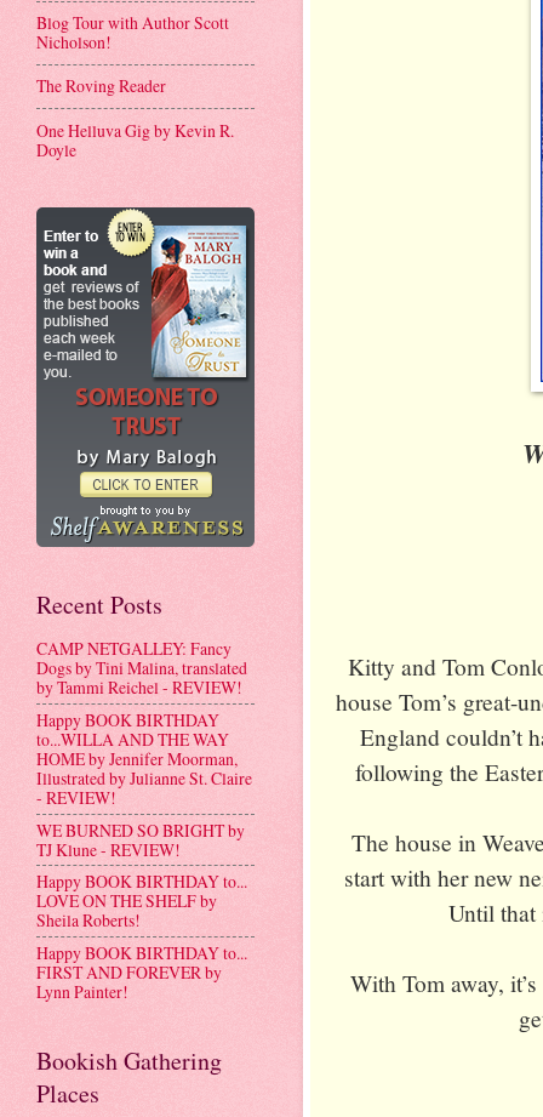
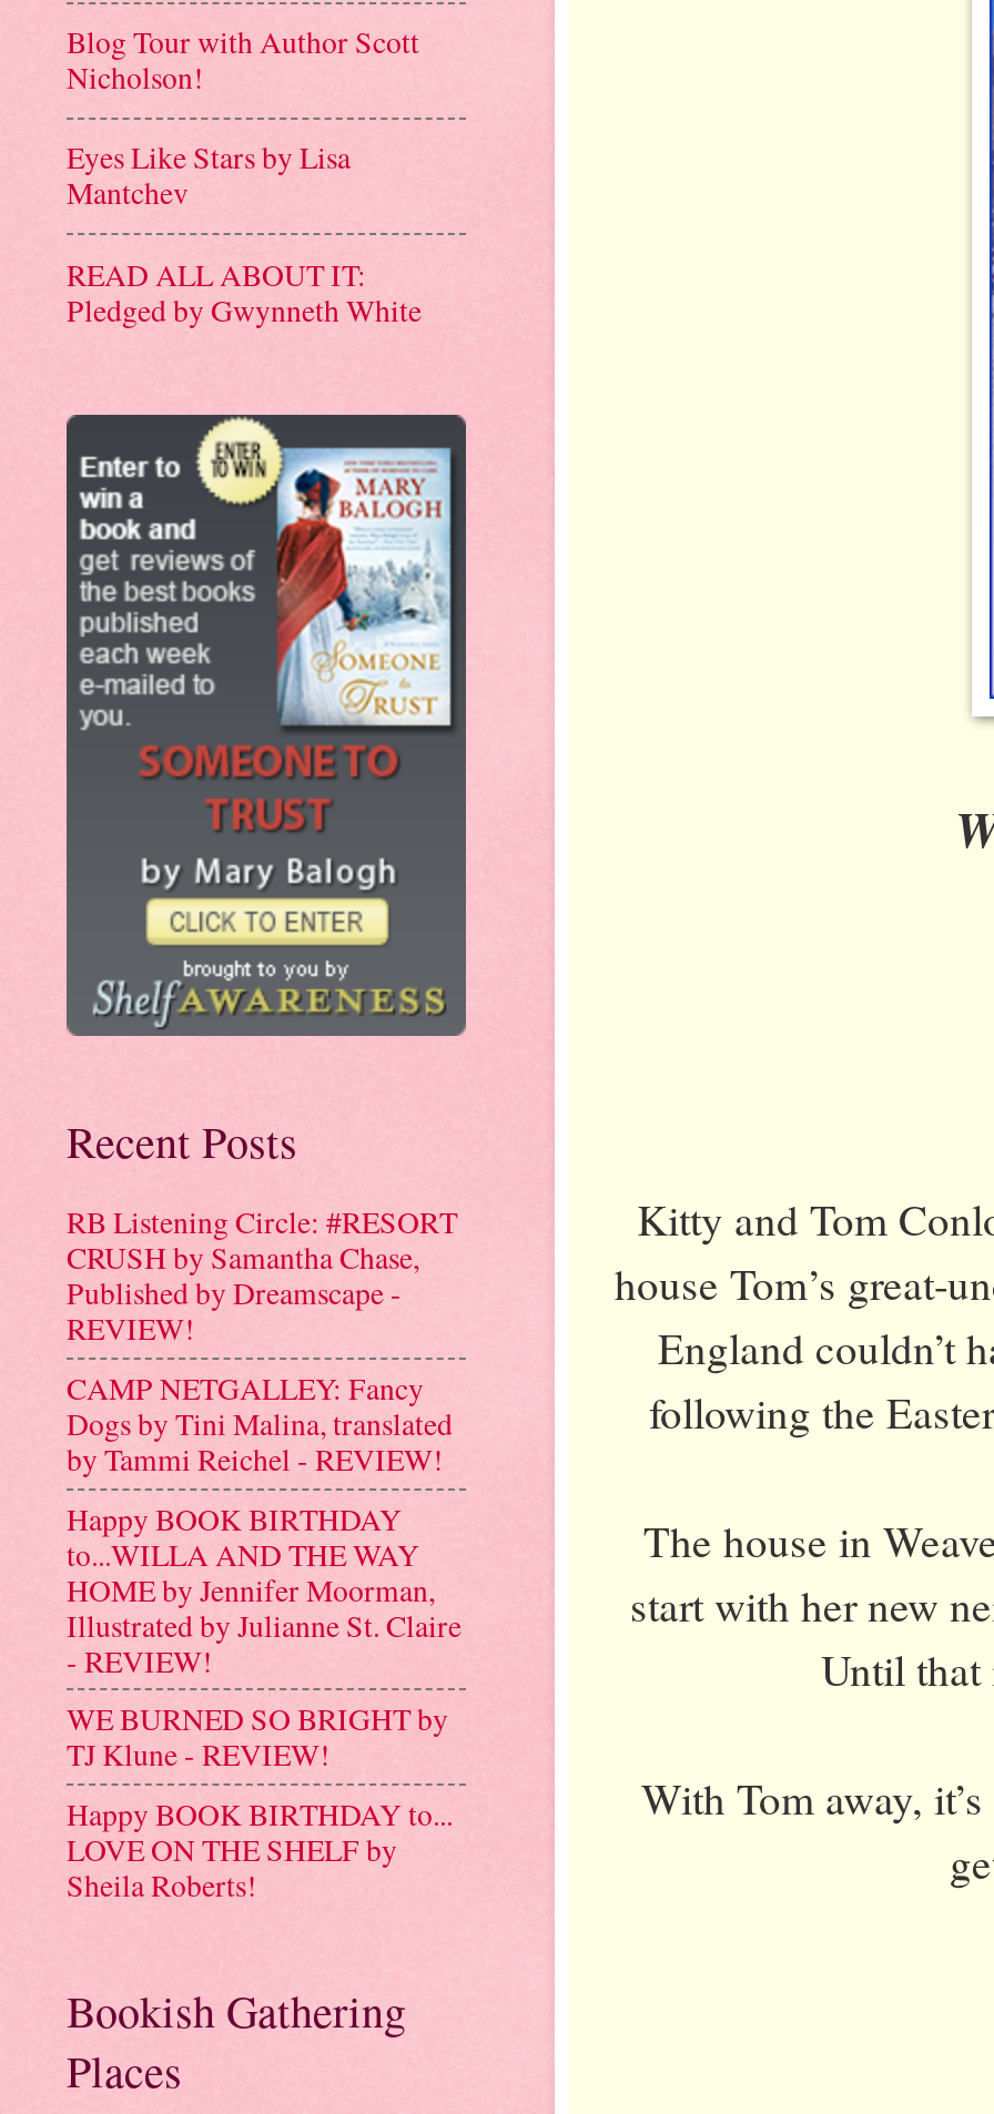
- The Roving Reader
+ Eyes Like Stars by Lisa
+ Mantchev

- One Helluva Gig by Kevin R.
- Doyle
+ READ ALL ABOUT IT:
+ Pledged by Gwynneth White

- [image]
+ [image]

moved down: CAMP NETGALLEY: Fancy | Dogs by Tini Malina, translated | by Tammi Reichel - REVIEW! | ... | LOVE ON THE SHELF by | Sheila Roberts!

+ RB Listening Circle: #RESORT
+ CRUSH by Samantha Chase,
+ Published by Dreamscape -
+ REVIEW!

- Happy BOOK BIRTHDAY to...
- FIRST AND FOREVER by
- Lynn Painter!
